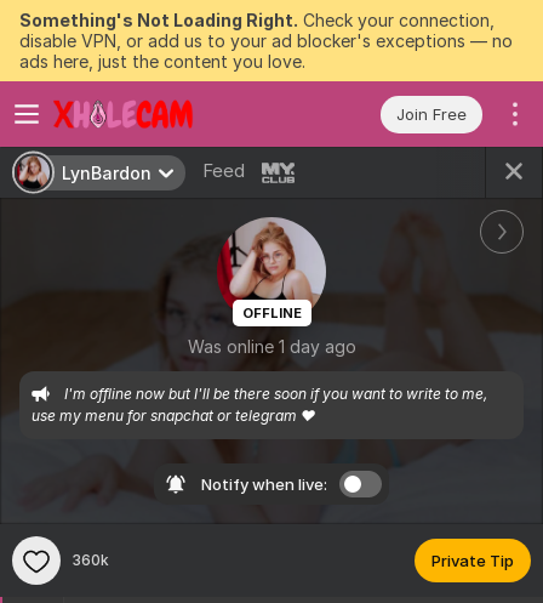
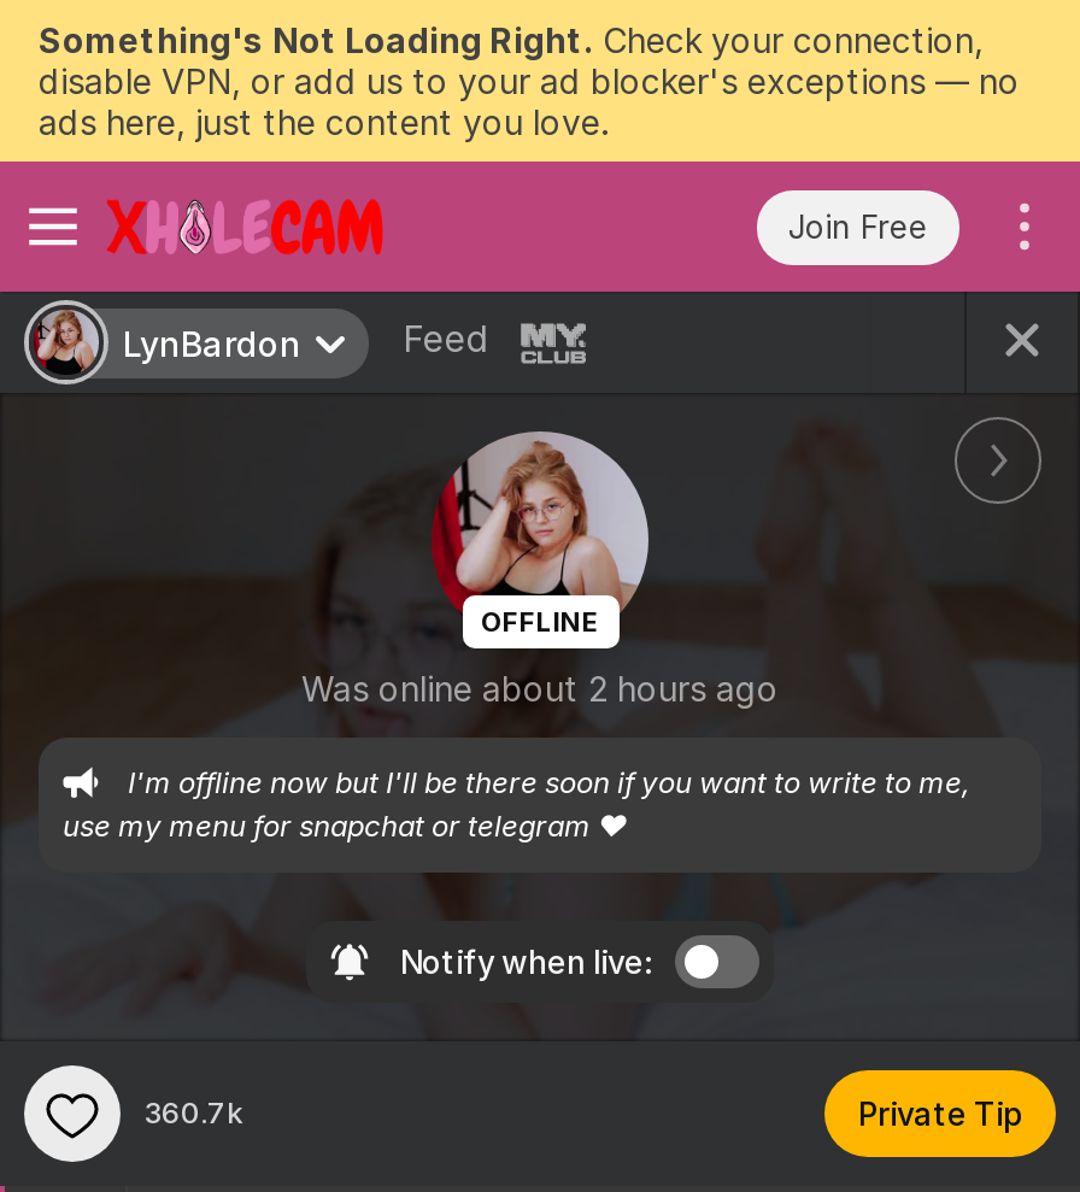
- Was online 1 day ago
+ Was online about 2 hours ago

- 360k
+ 360.7k
